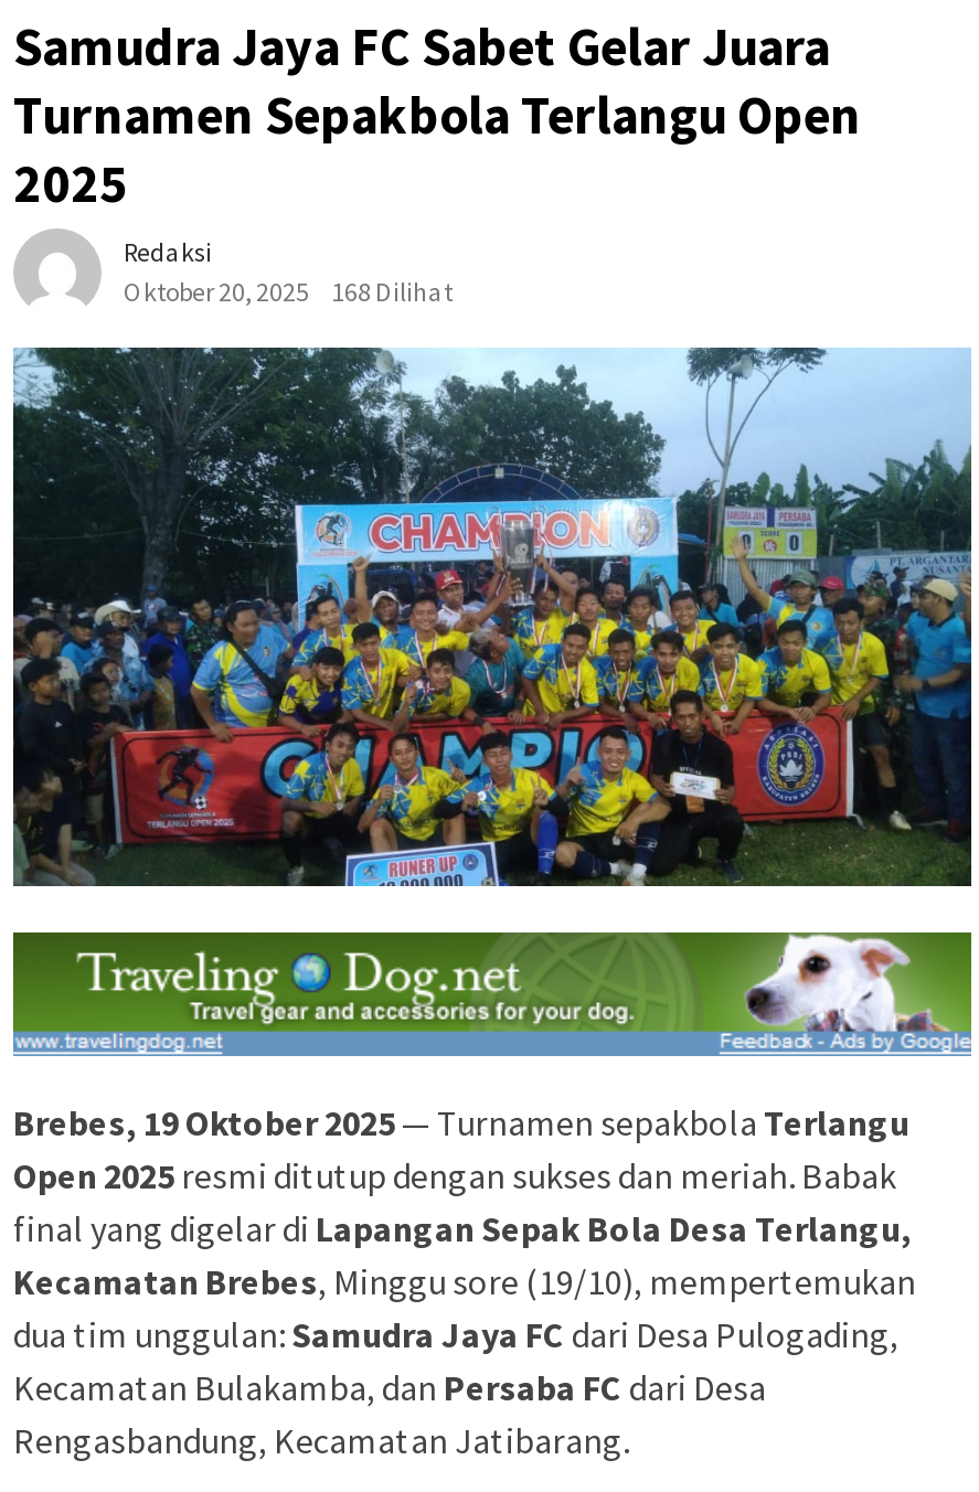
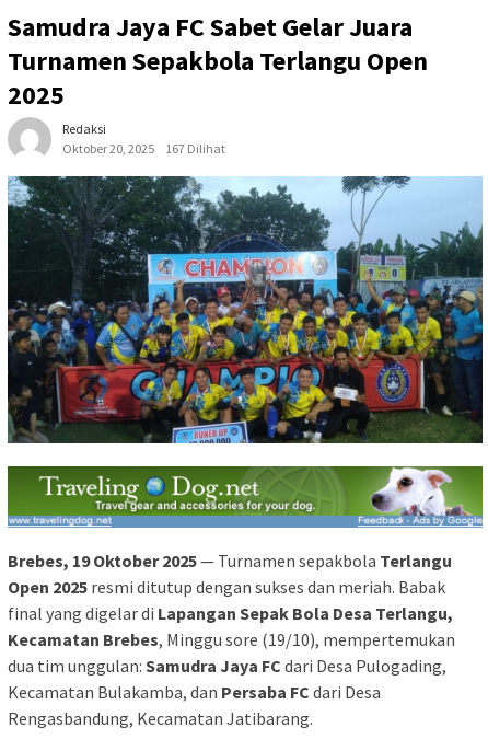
- Oktober 20, 2025 168 Dilihat
+ Oktober 20, 2025 167 Dilihat
